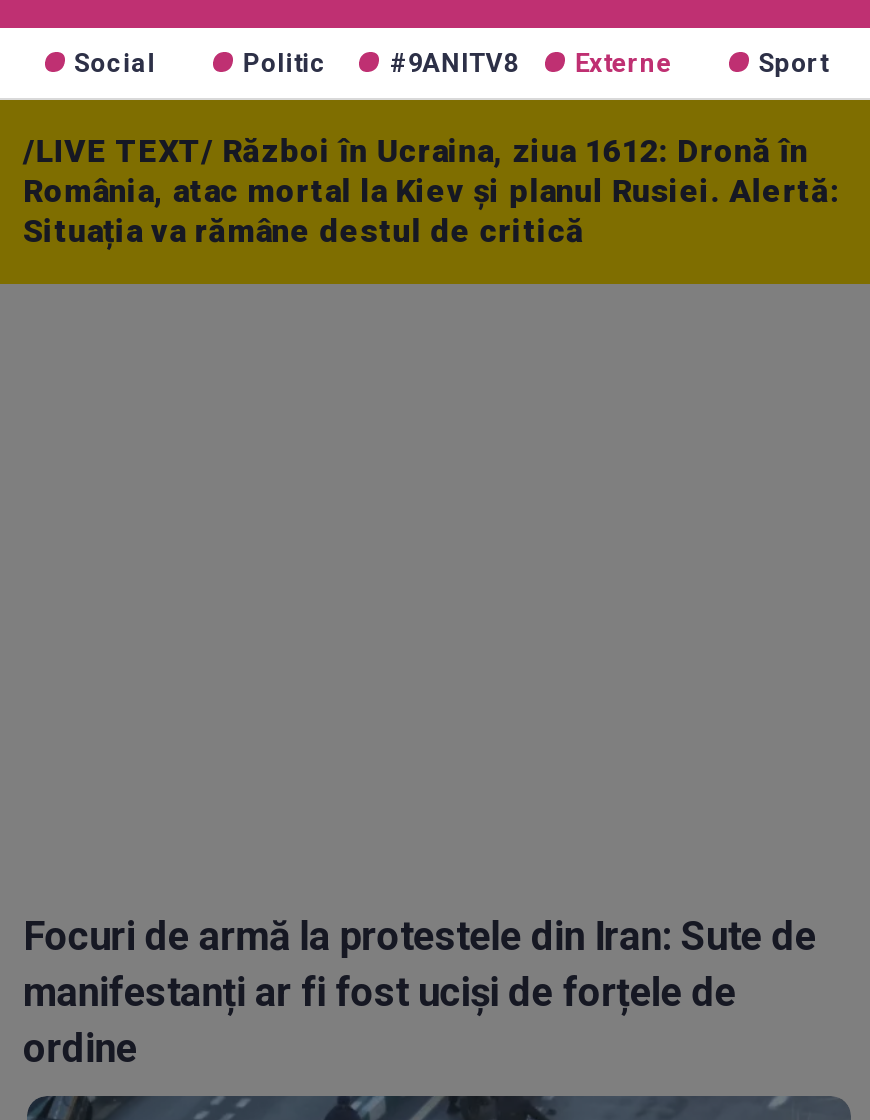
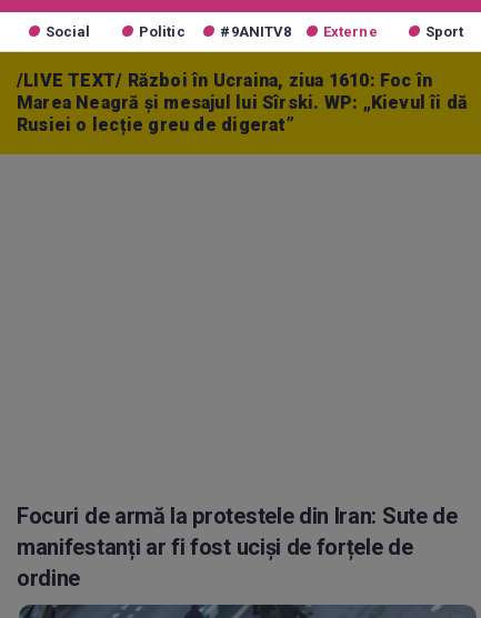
- /LIVE TEXT/ Război în Ucraina, ziua 1612: Dronă în
- România, atac mortal la Kiev și planul Rusiei. Alertă:
- Situația va rămâne destul de critică
+ /LIVE TEXT/ Război în Ucraina, ziua 1610: Foc în
+ Marea Neagră și mesajul lui Sîrski. WP: „Kievul îi dă
+ Rusiei o lecție greu de digerat”
